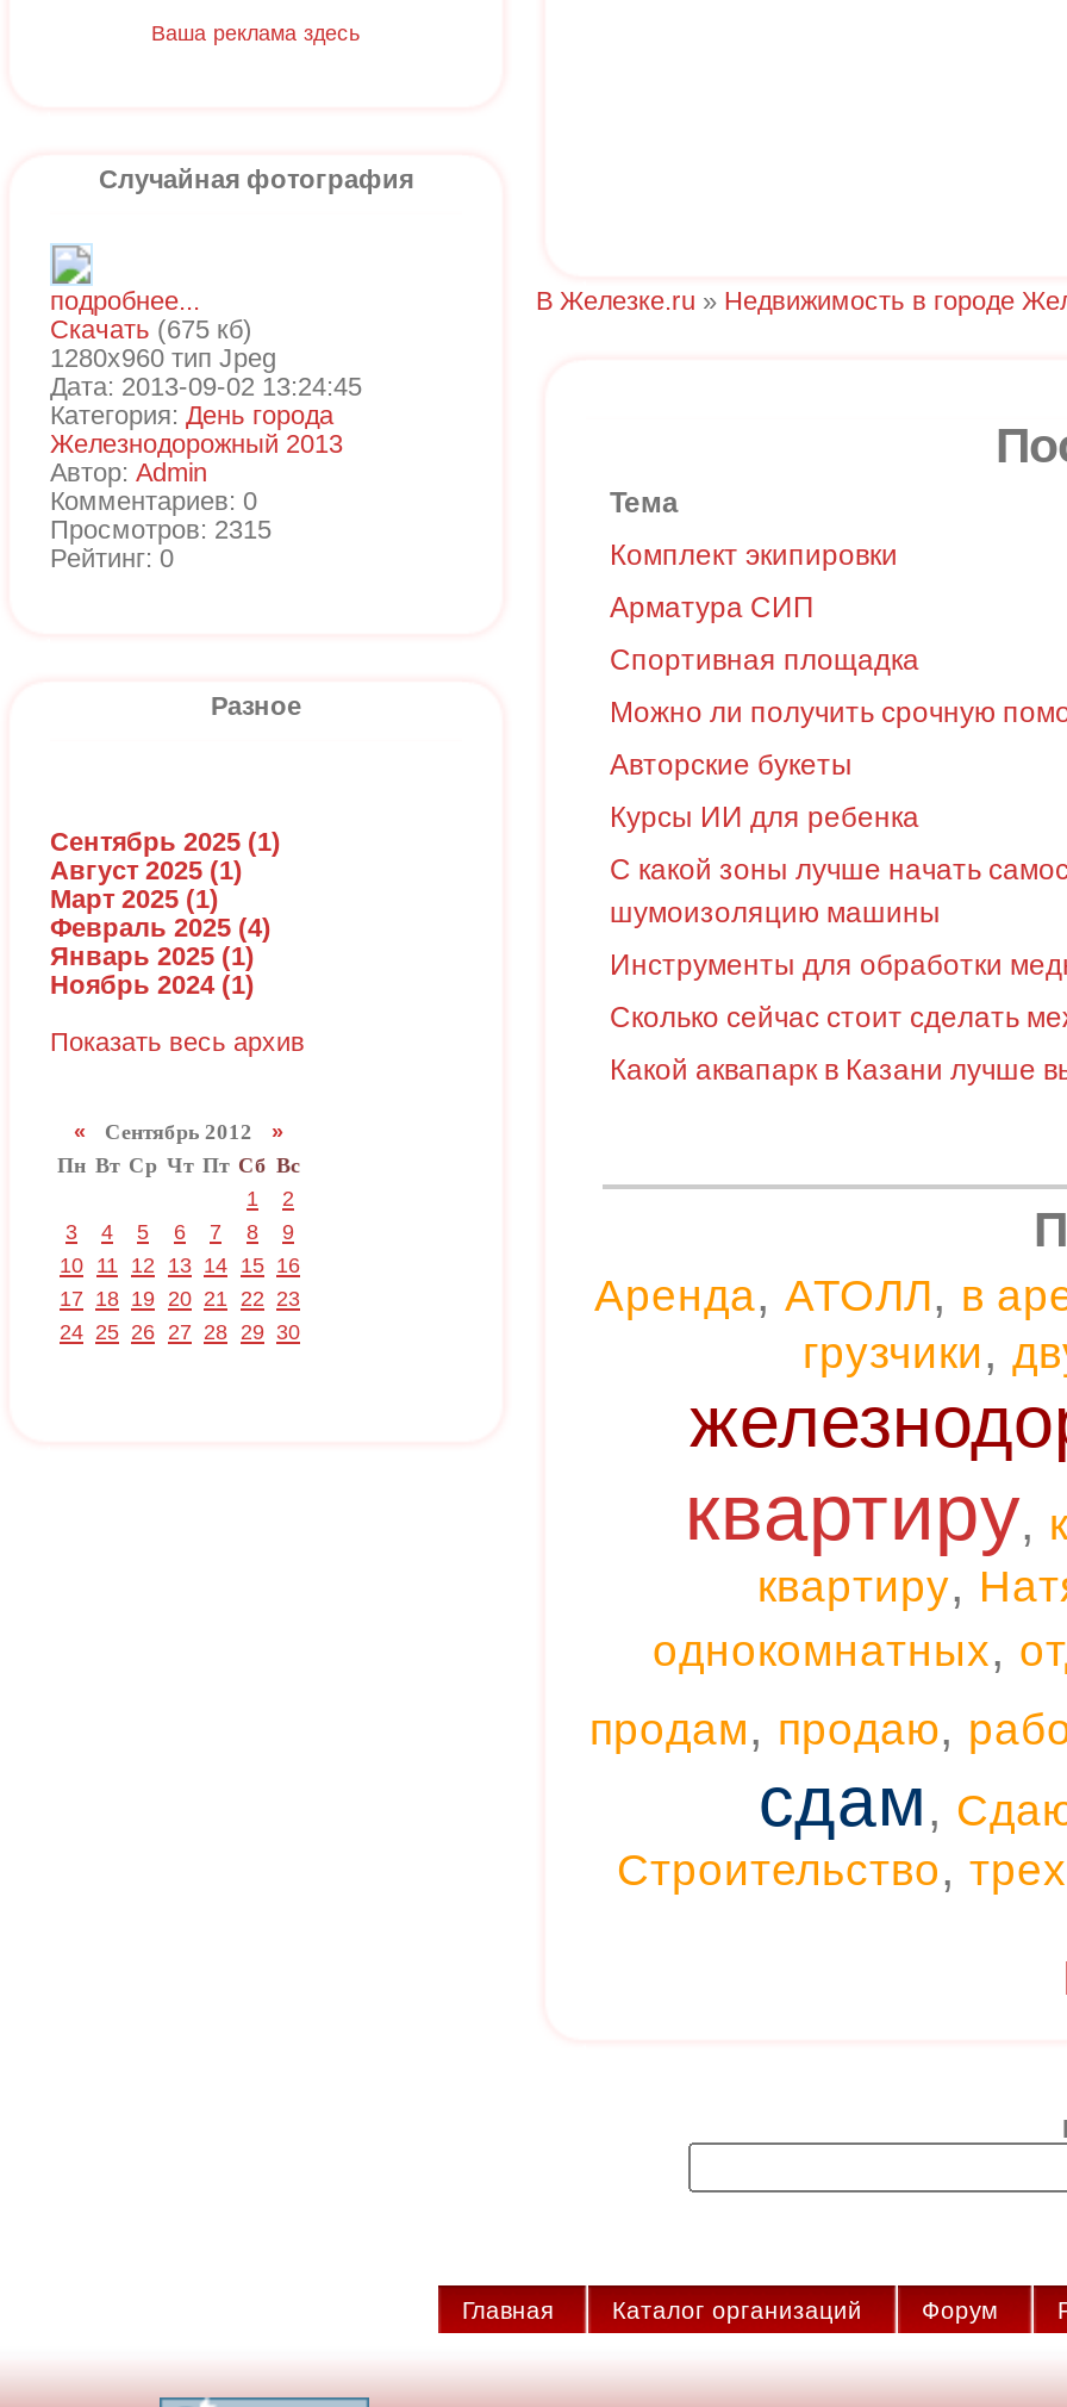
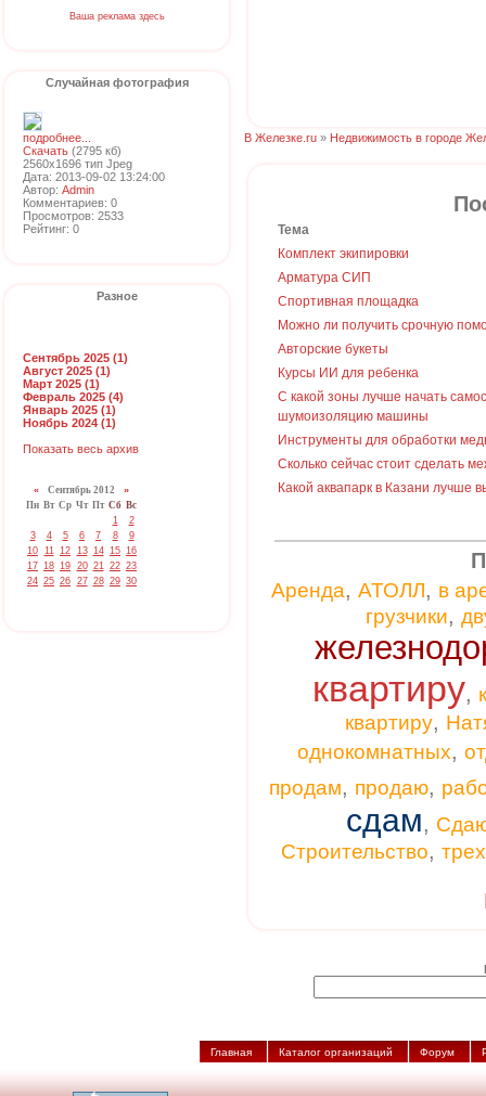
- Скачать (675 кб)
- 1280x960 тип Jpeg
- Дата: 2013-09-02 13:24:45
- Категория: День города
- Железнодорожный 2013
+ Скачать (2795 кб)
+ 2560x1696 тип Jpeg
+ Дата: 2013-09-02 13:24:00

moved up: Автор: Admin | Комментариев: 0

- Просмотров: 2315
+ Просмотров: 2533

moved up: Рейтинг: 0 | Разное | Сентябрь 2025 (1) | ... | 17 18 19 20 21 22 23 | 24 25 26 27 28 29 30
